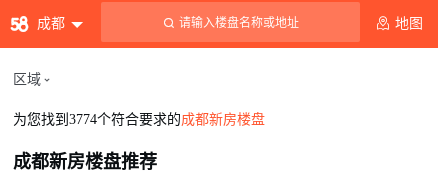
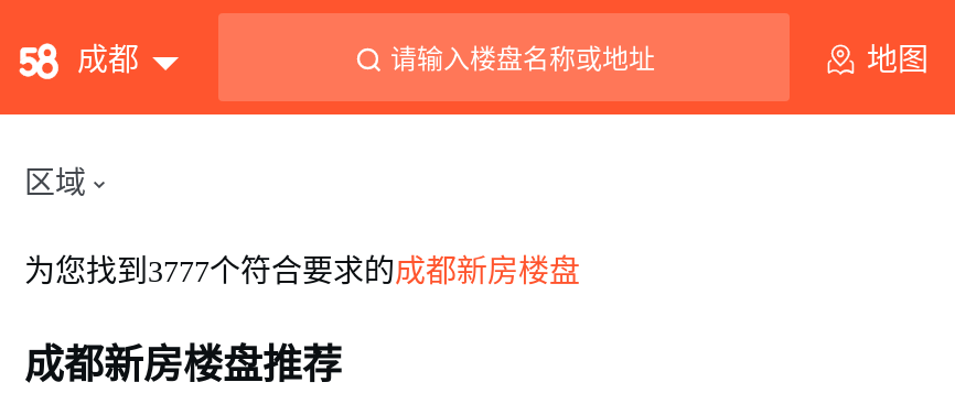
- 为您找到3774个符合要求的成都新房楼盘
+ 为您找到3777个符合要求的成都新房楼盘
